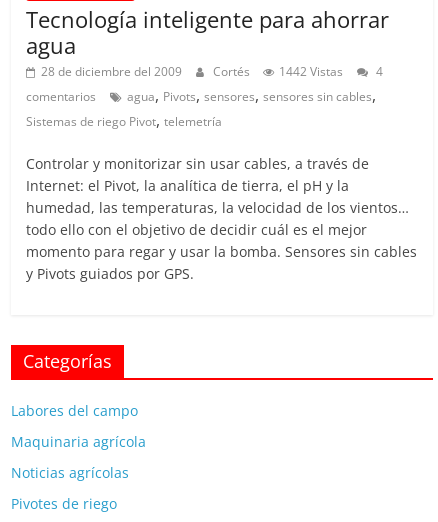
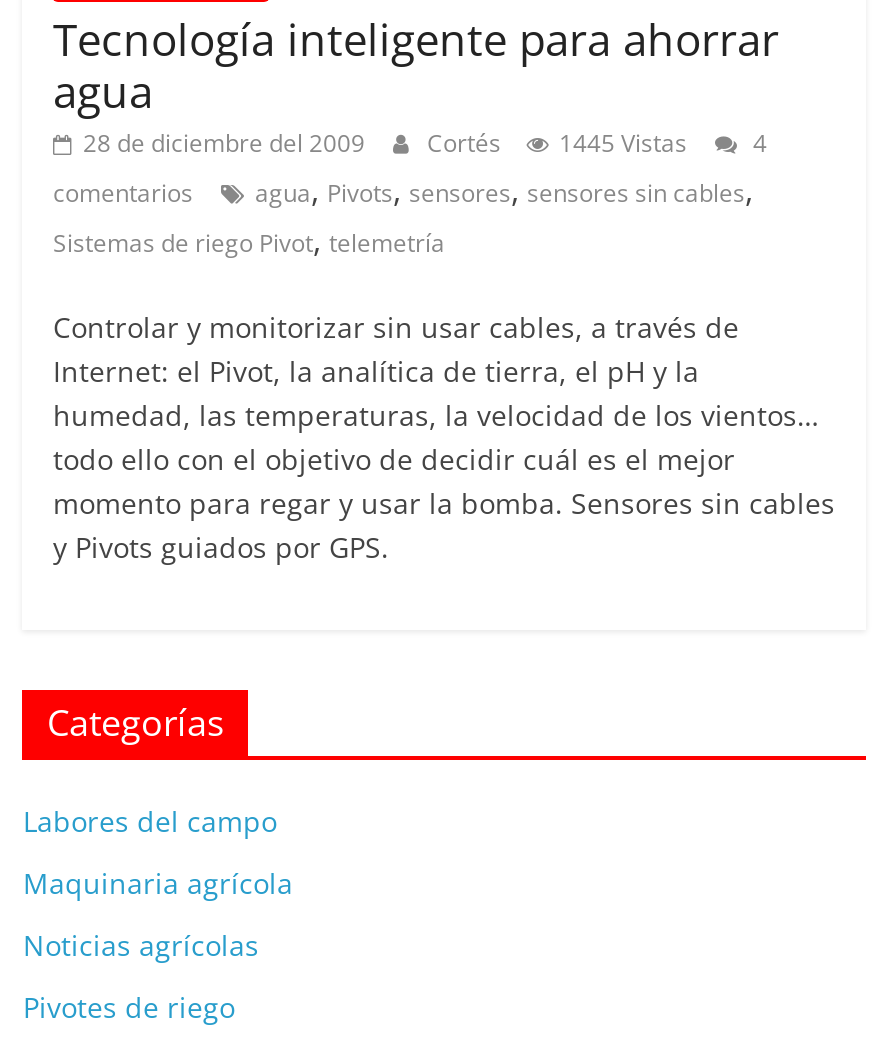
- 28 de diciembre del 2009 Cortés 1442 Vistas 4
+ 28 de diciembre del 2009 Cortés 1445 Vistas 4
